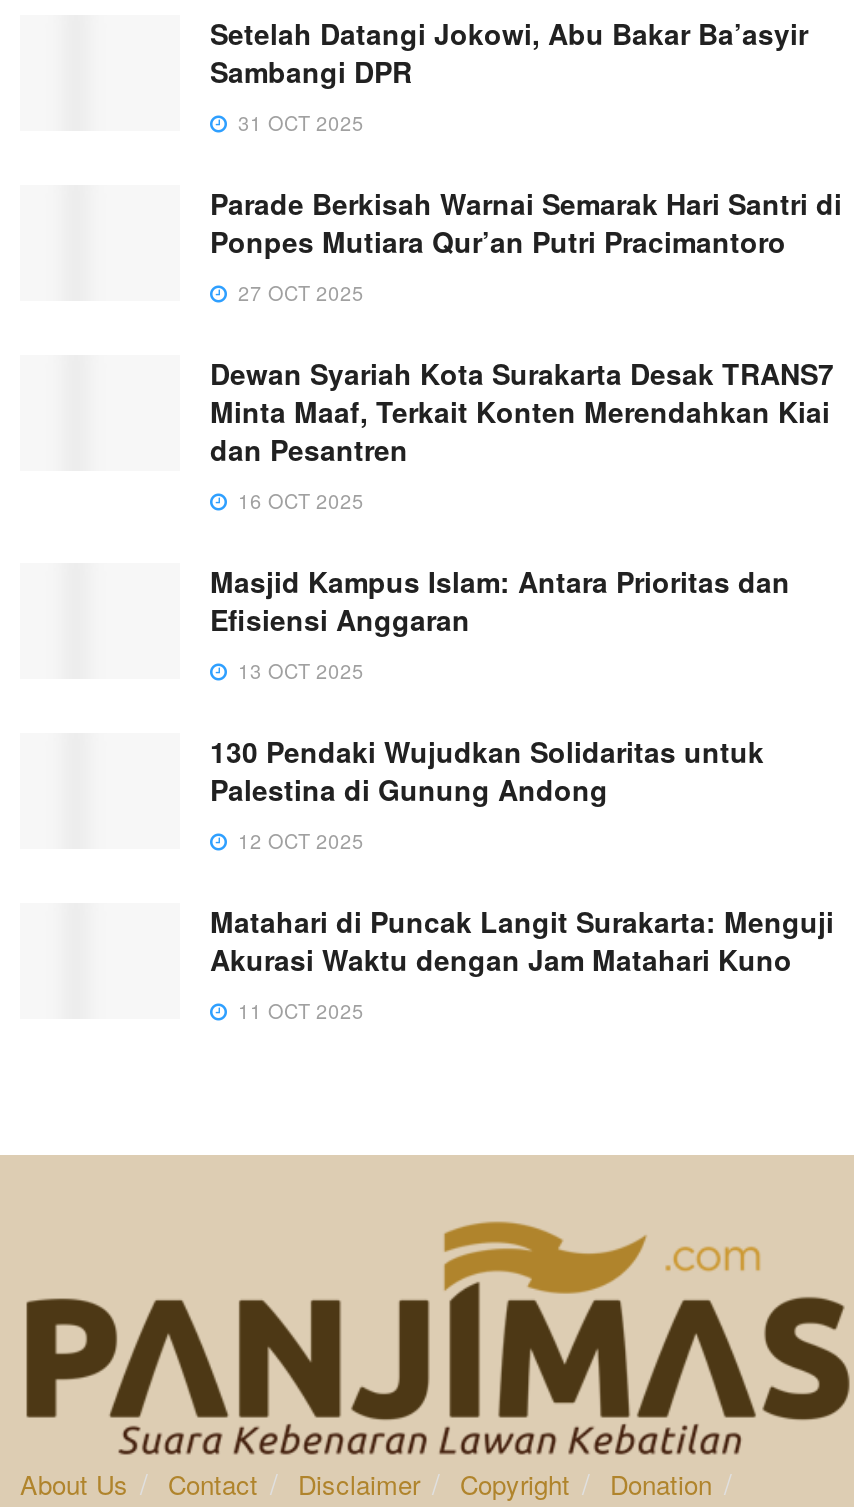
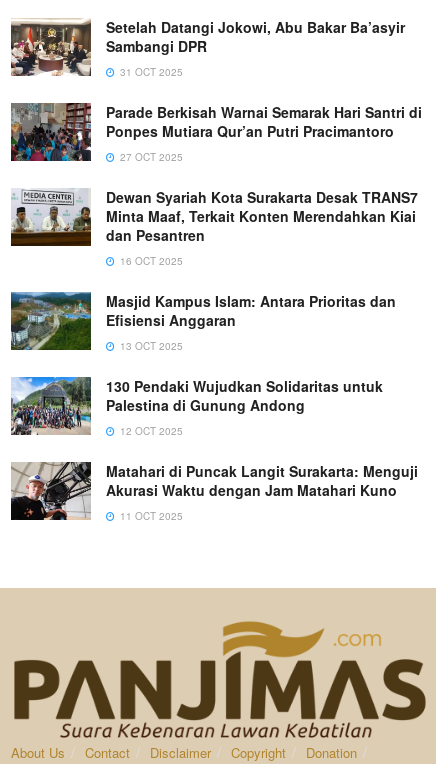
+ [image]

+ [image]

+ [image]

+ [image]

+ [image]

+ [image]
